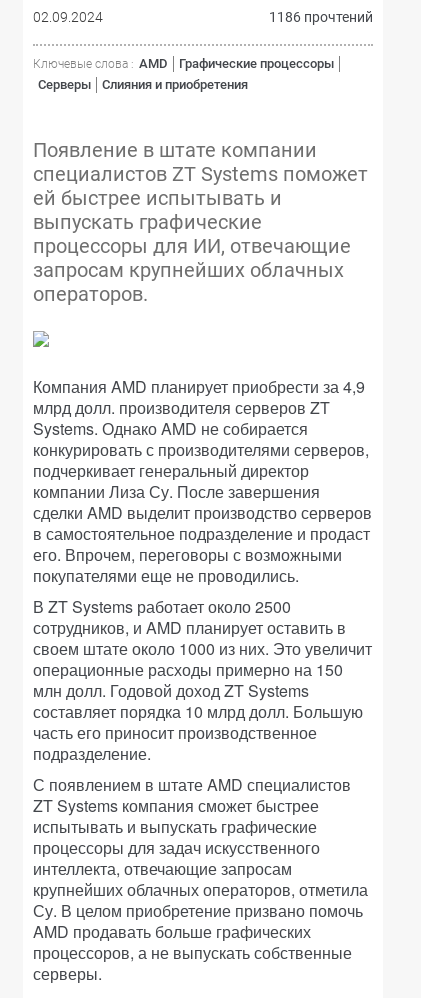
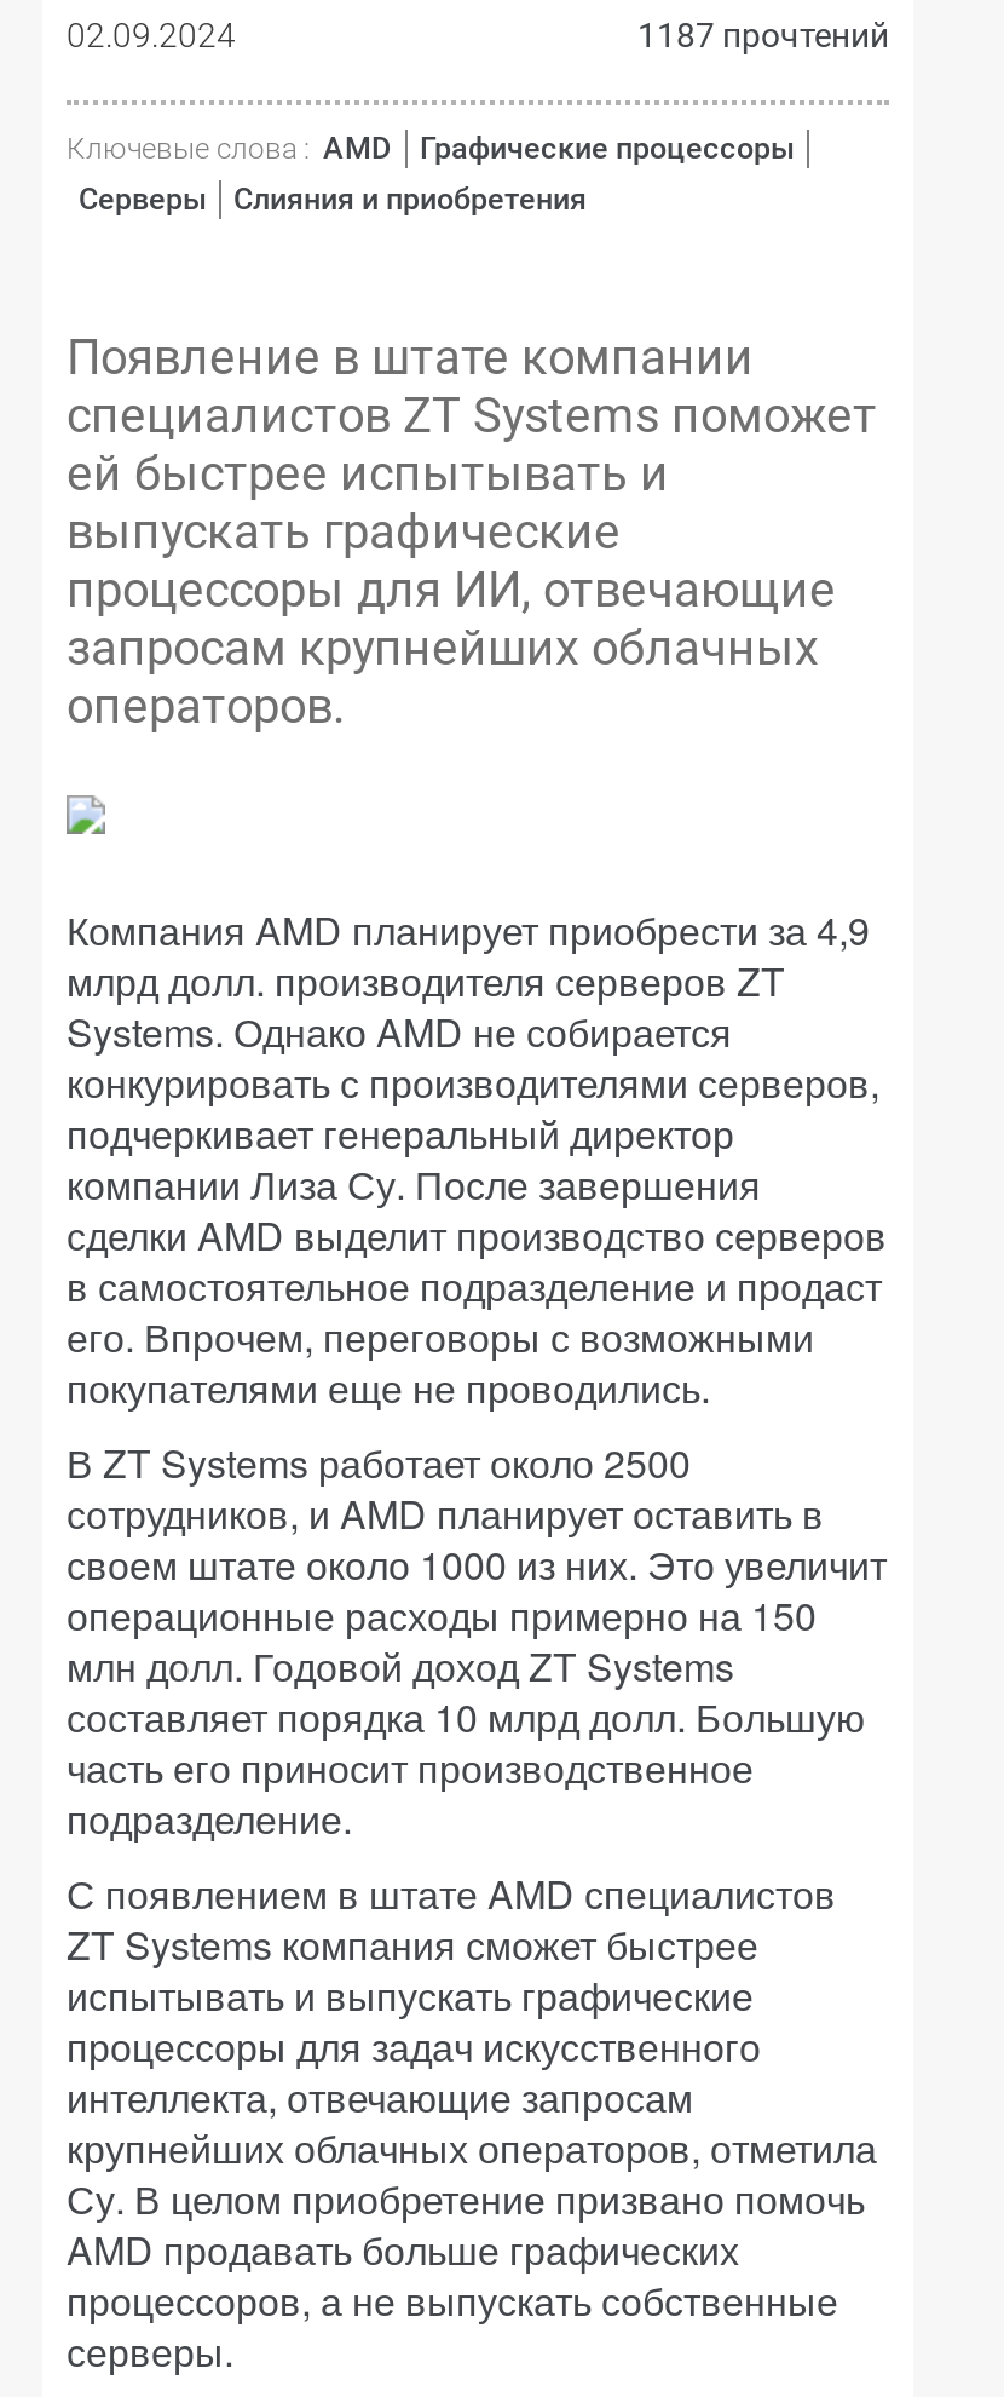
- 1186 прочтений
+ 1187 прочтений
